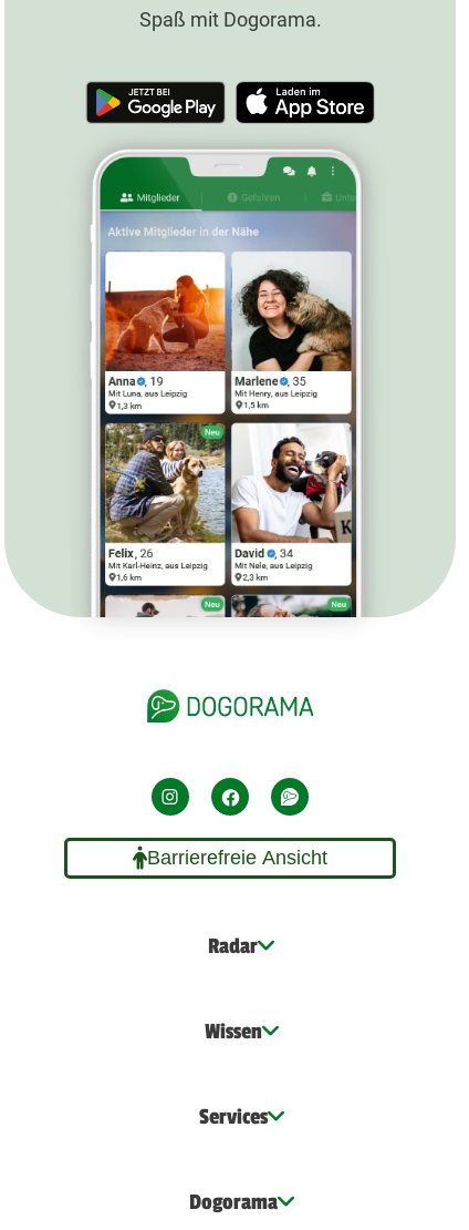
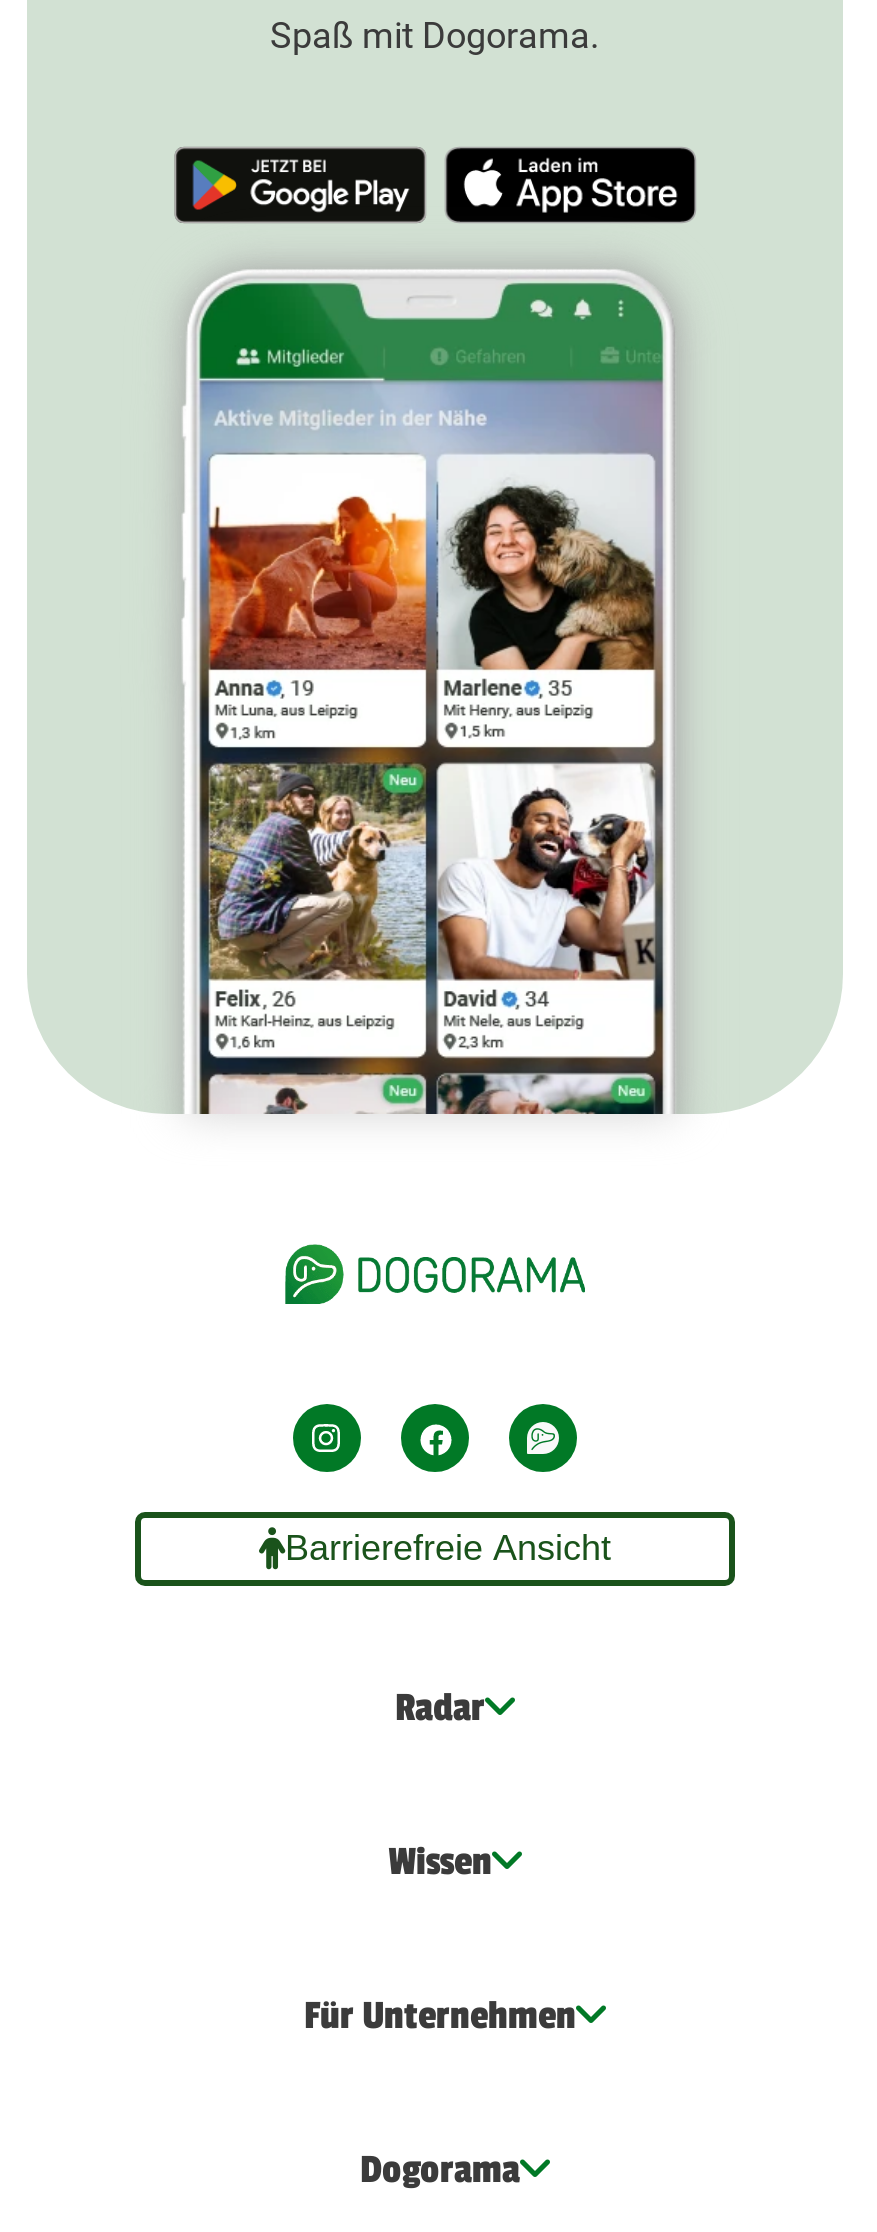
- Services
+ Für Unternehmen
